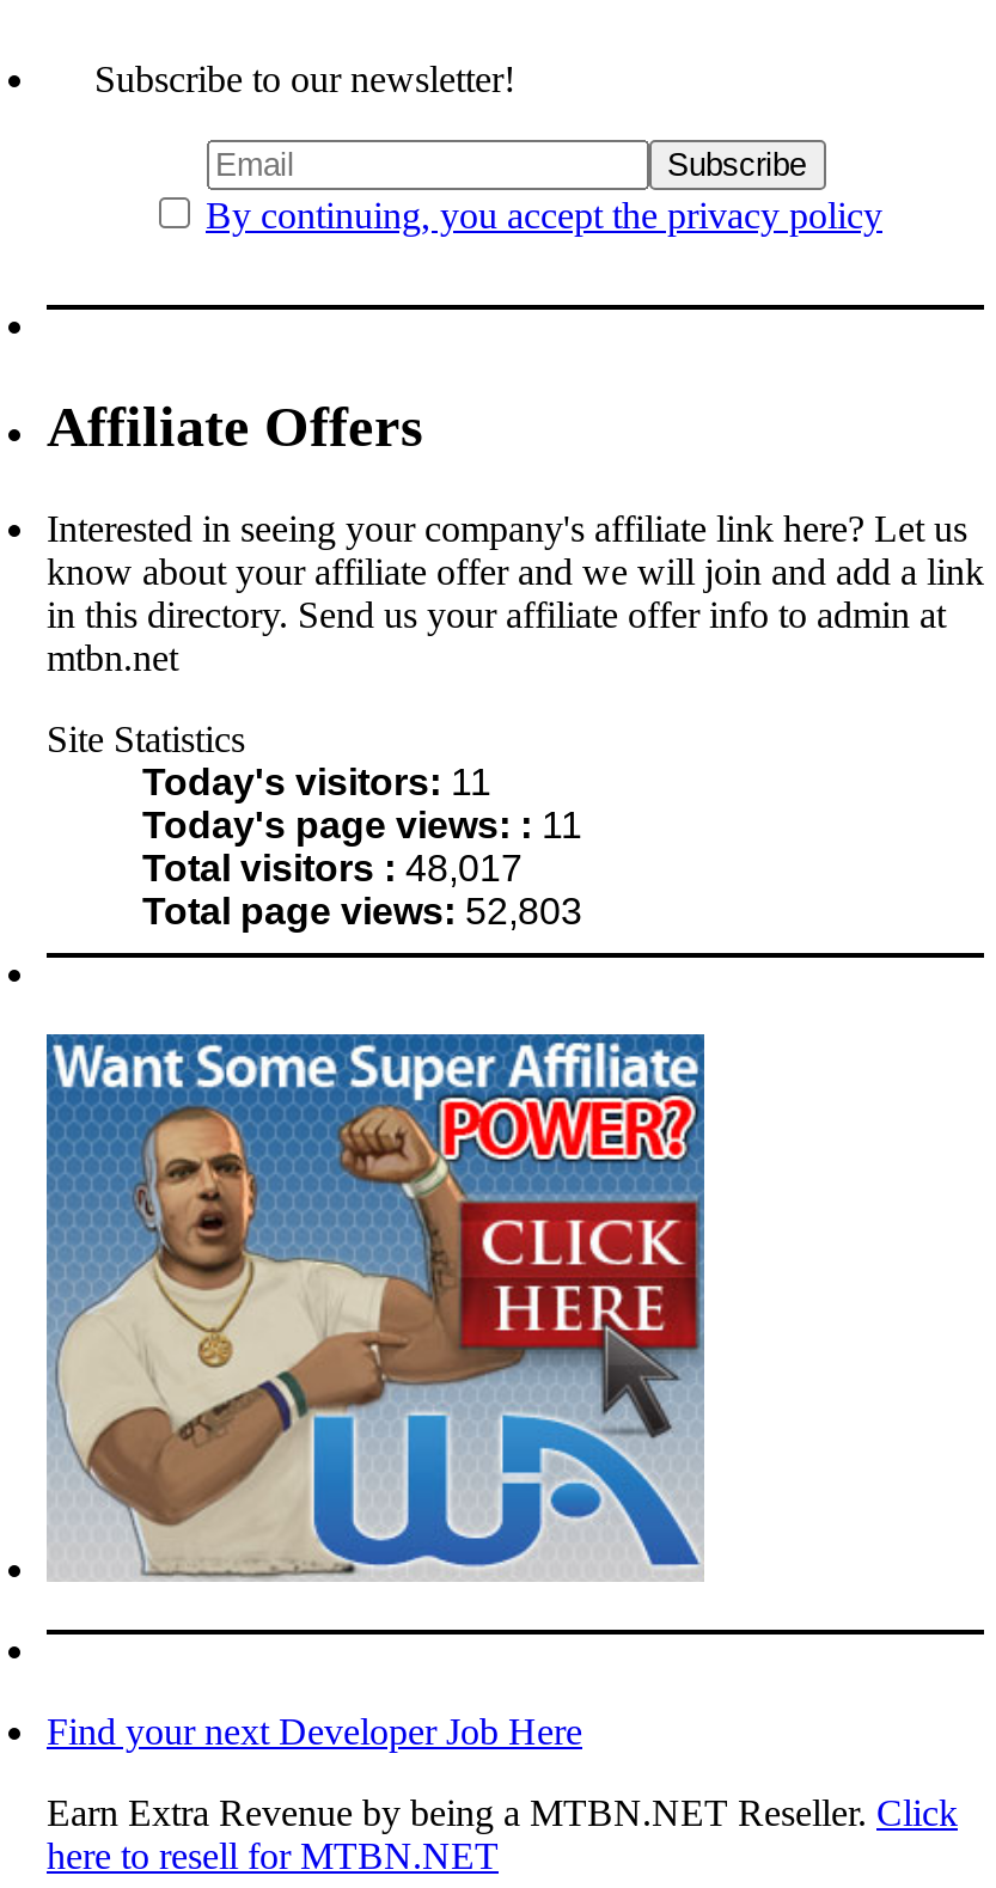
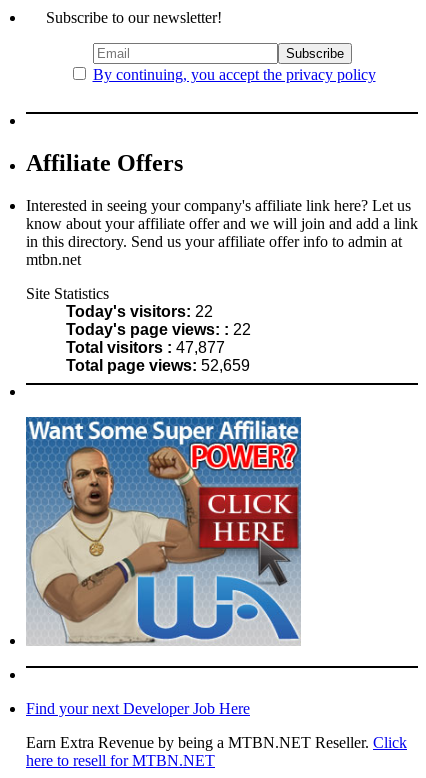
- Today's visitors: 11
+ Today's visitors: 22

- Today's page views: : 11
+ Today's page views: : 22

- Total visitors : 48,017
+ Total visitors : 47,877

- Total page views: 52,803
+ Total page views: 52,659
